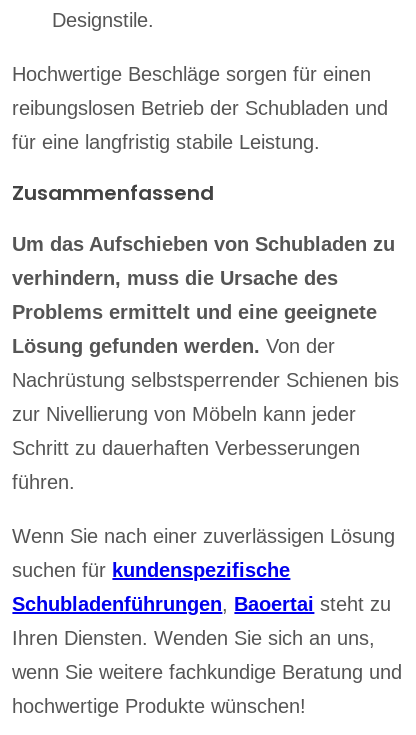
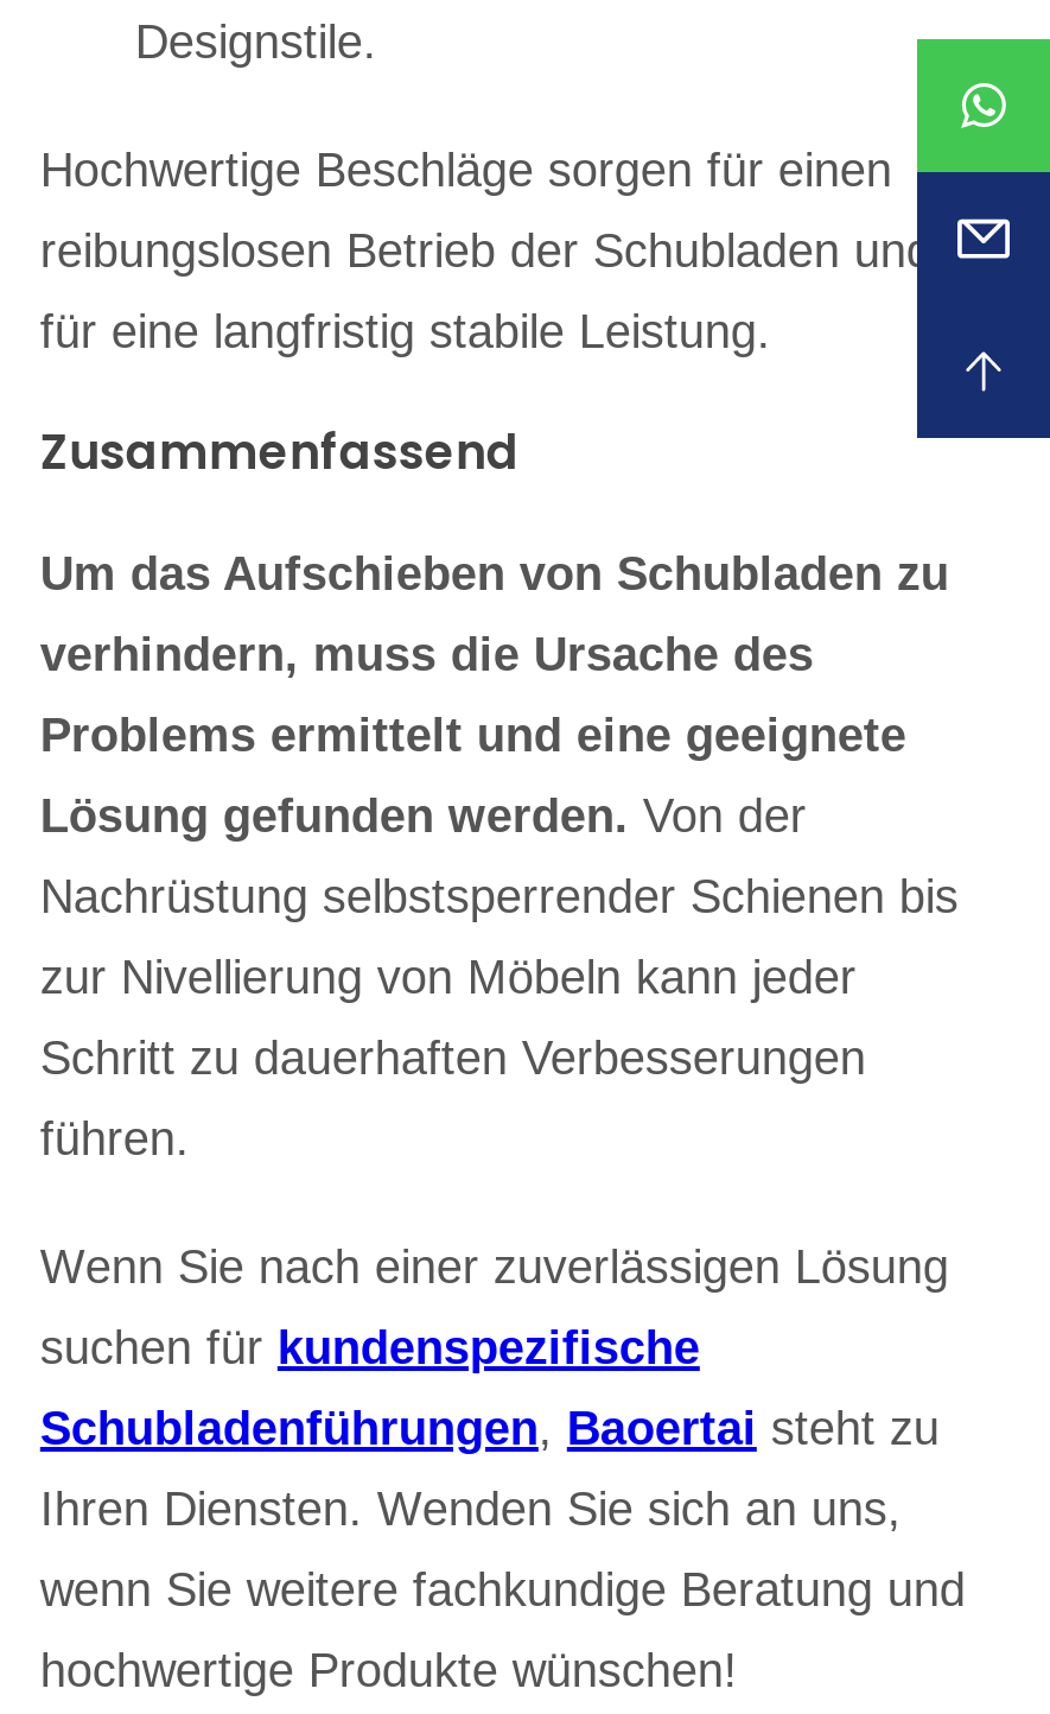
+ [image]
